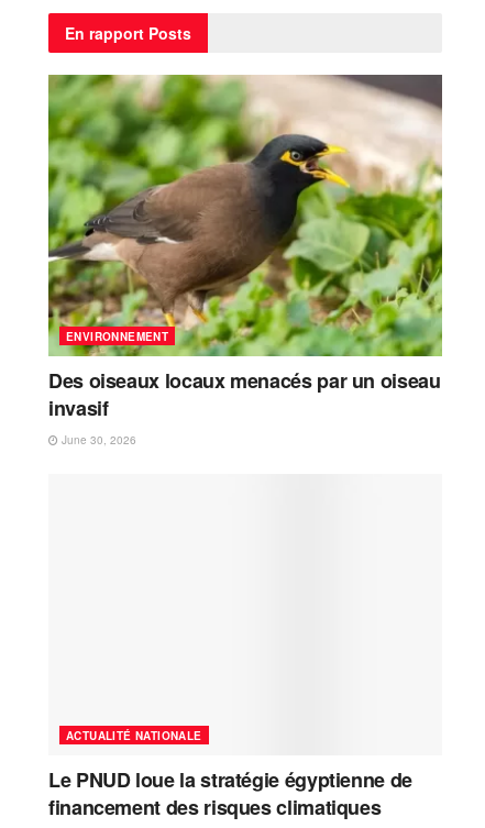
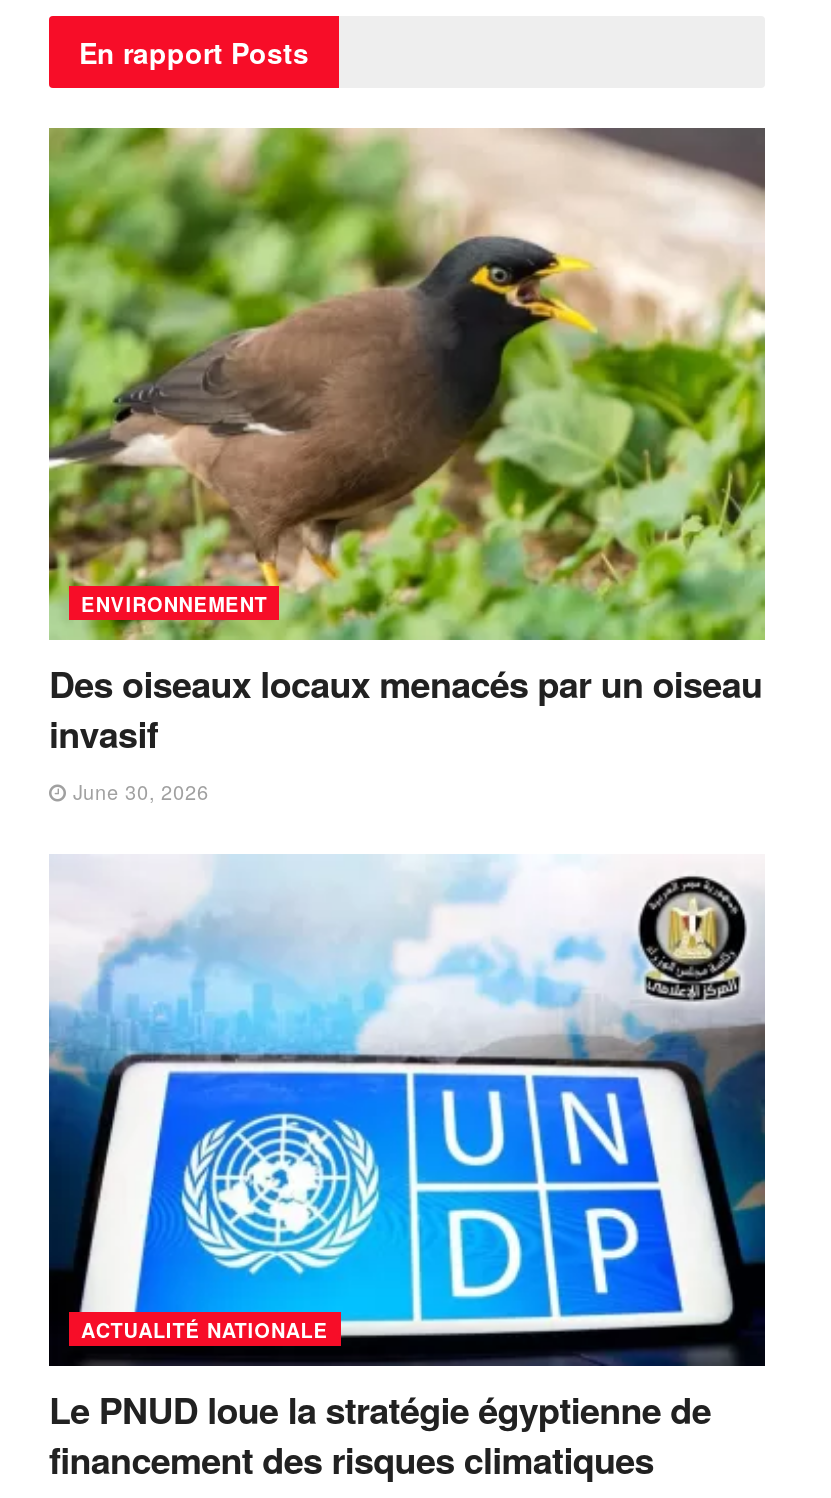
+ [image]
